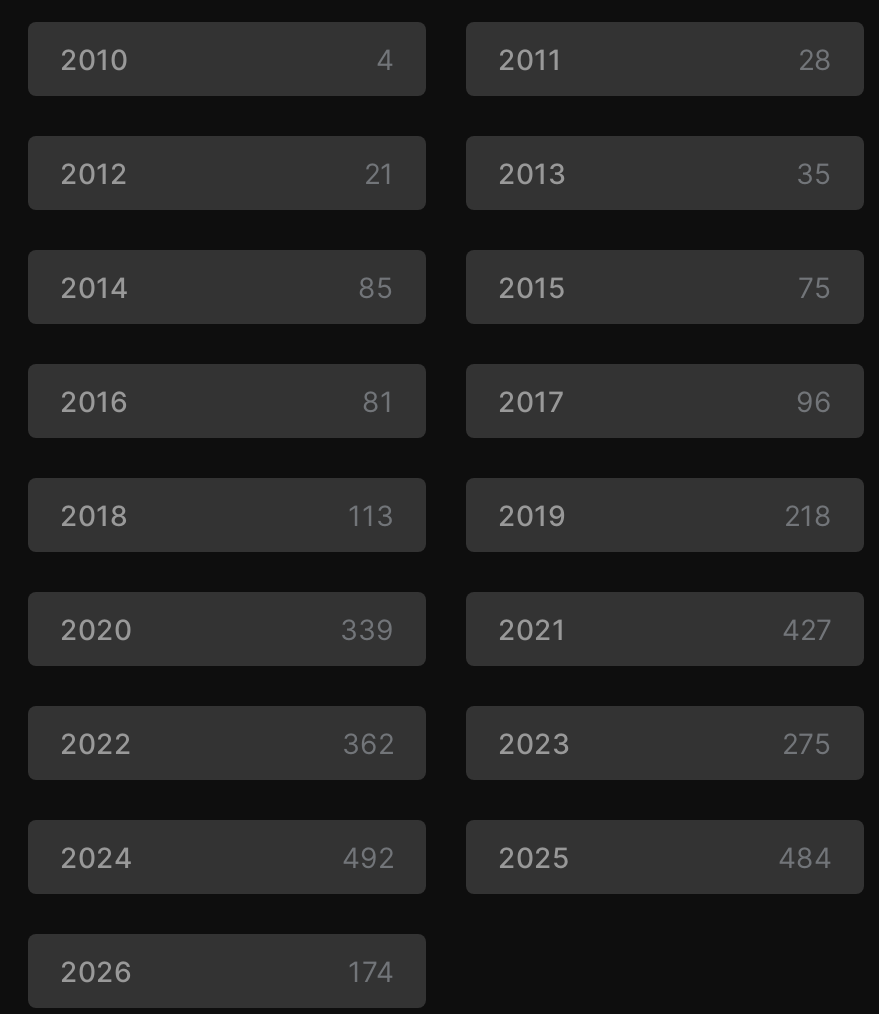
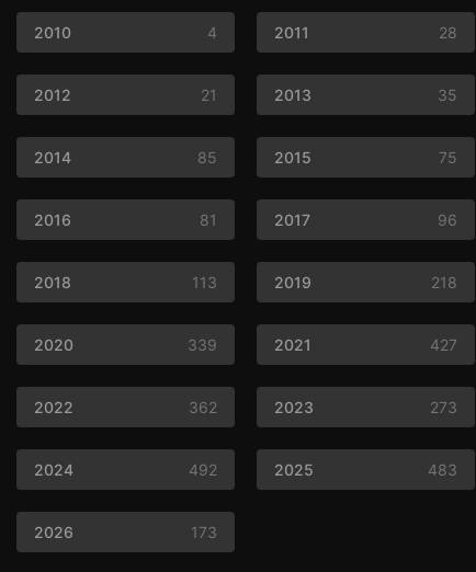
- 275
+ 273

- 484
+ 483

- 174
+ 173
